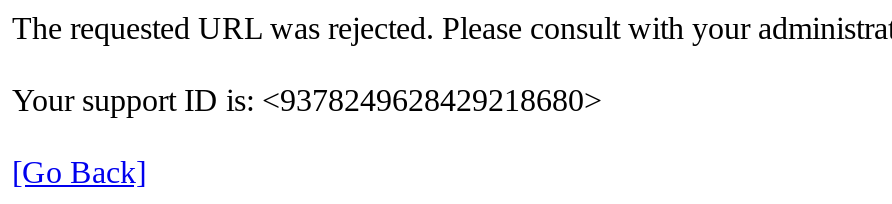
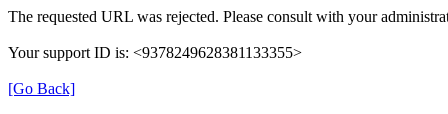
- Your support ID is: <9378249628429218680>
+ Your support ID is: <9378249628381133355>
